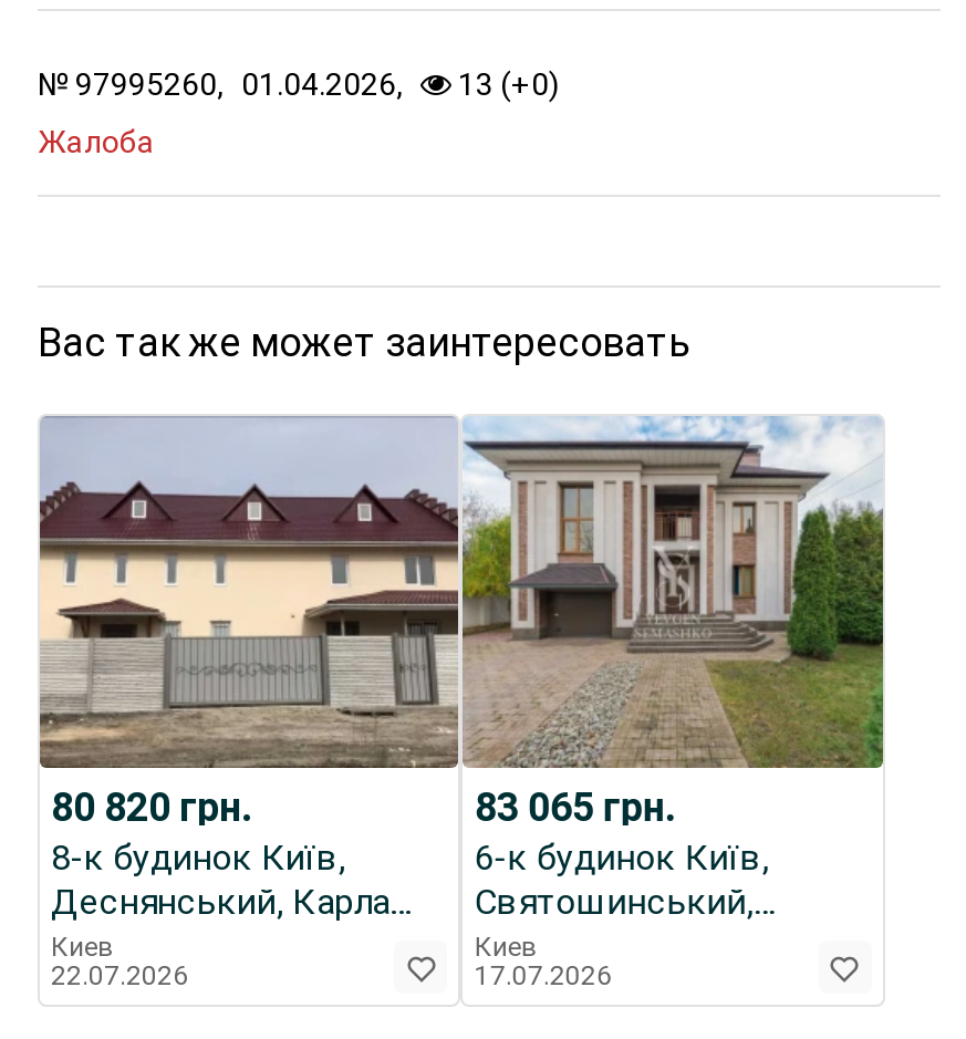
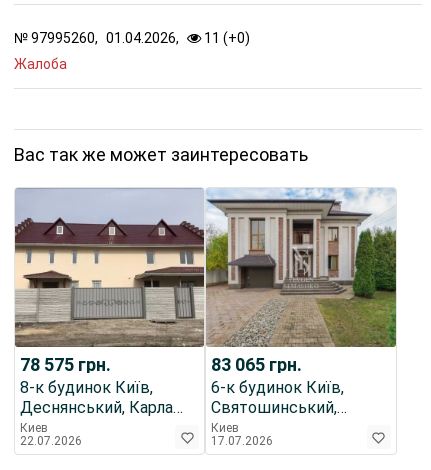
- 13 (+0)
+ 11 (+0)

- 80 820 грн.
+ 78 575 грн.
